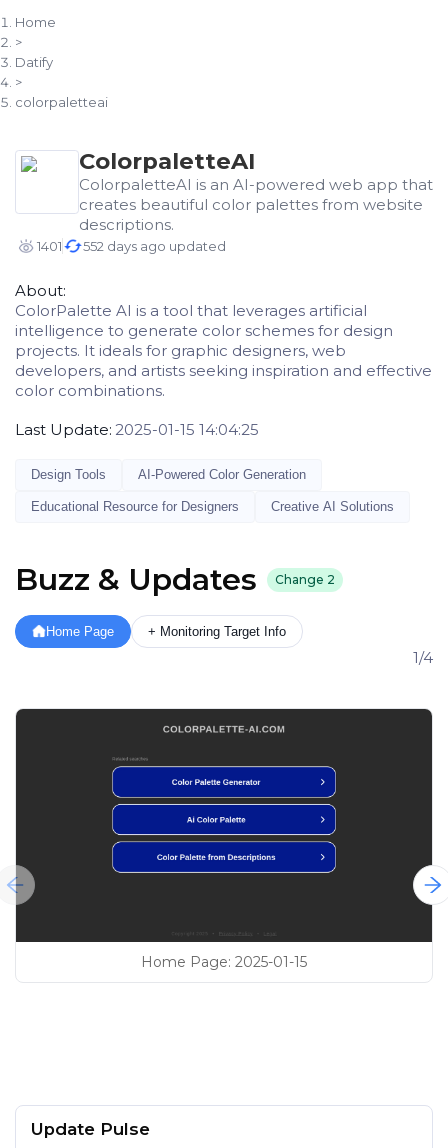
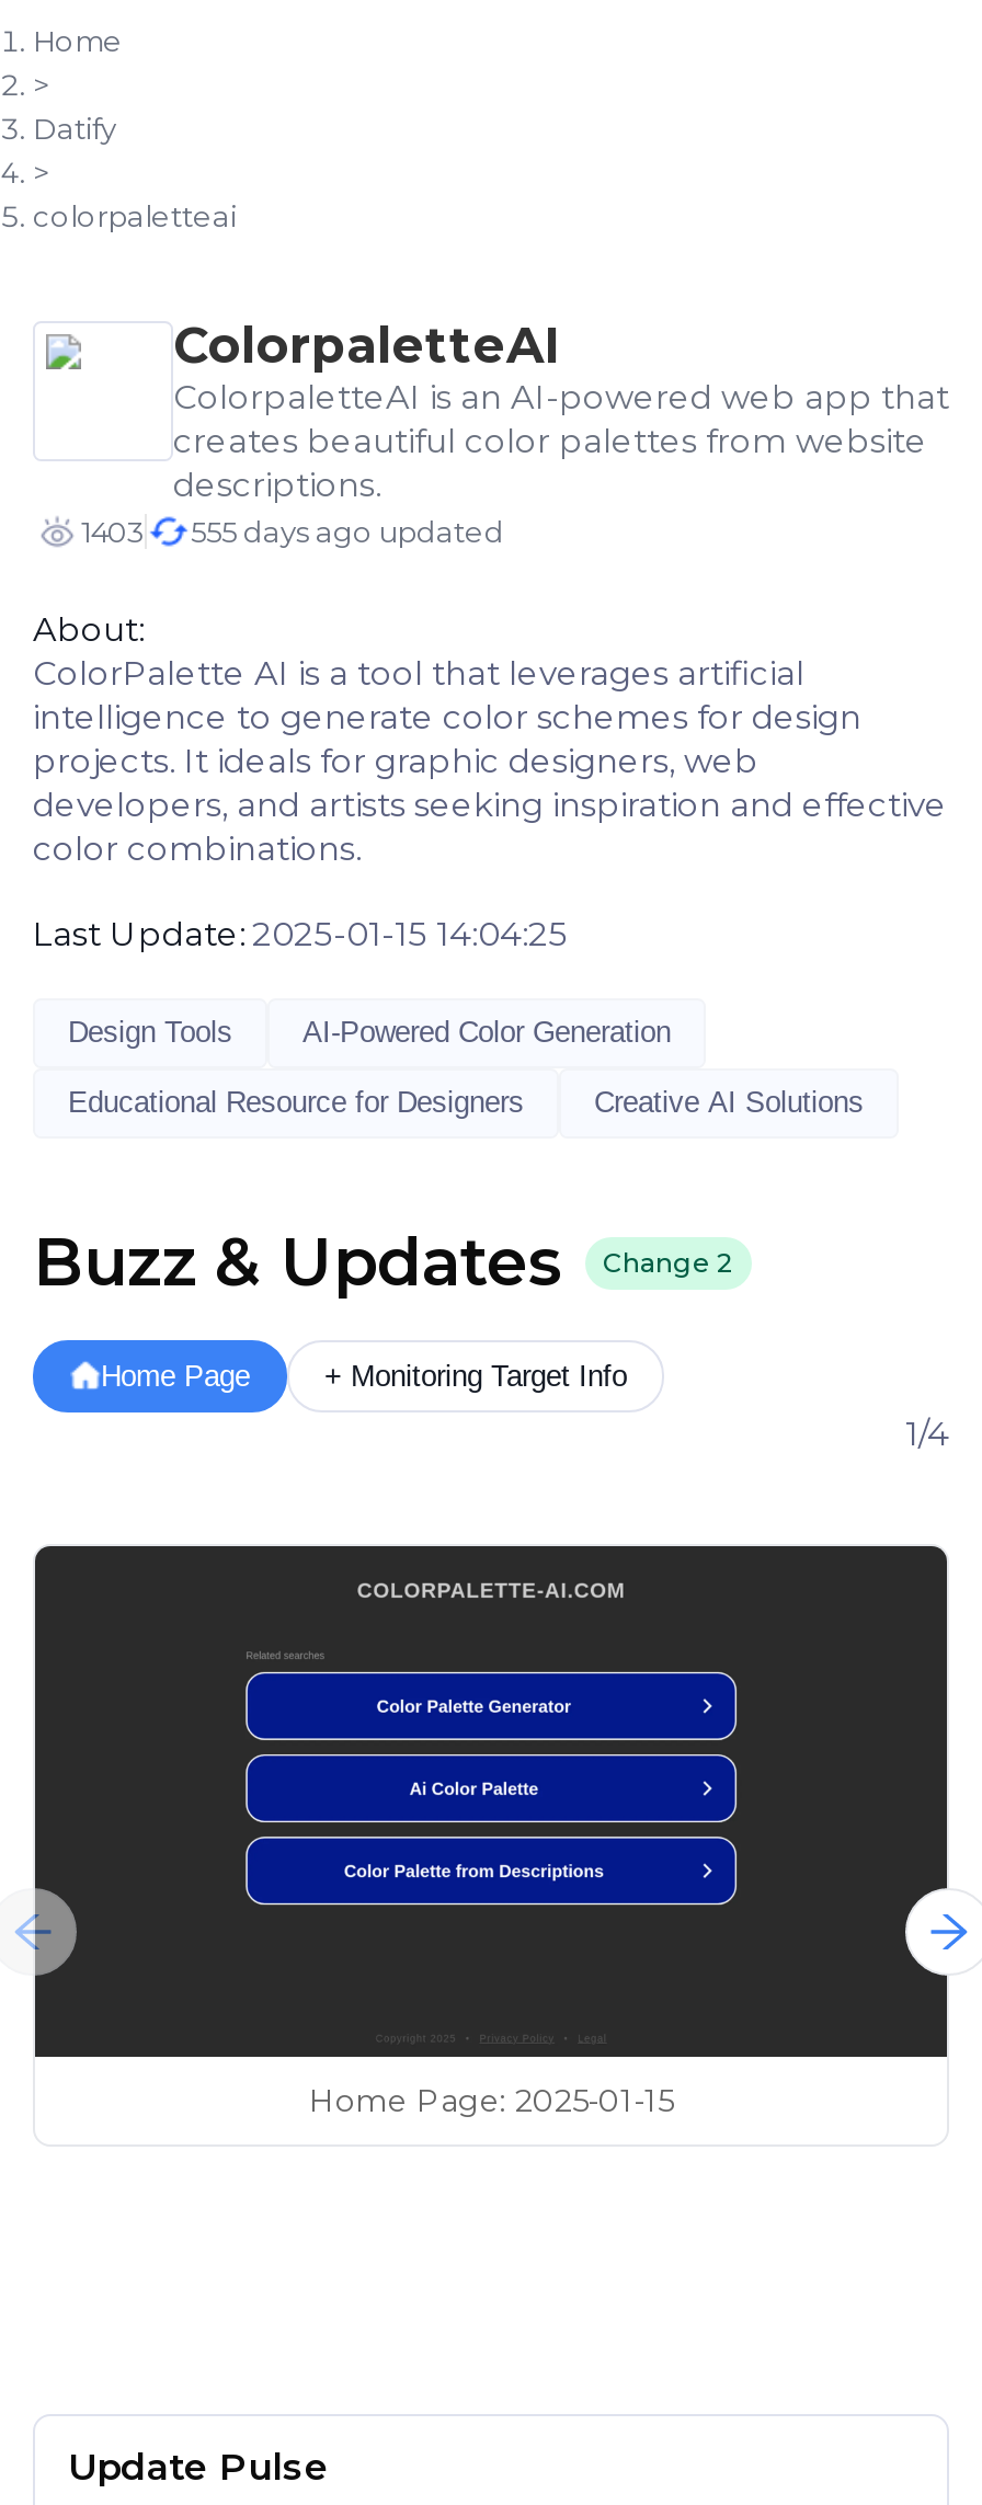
- 1401
+ 1403

- 552 days ago updated
+ 555 days ago updated
